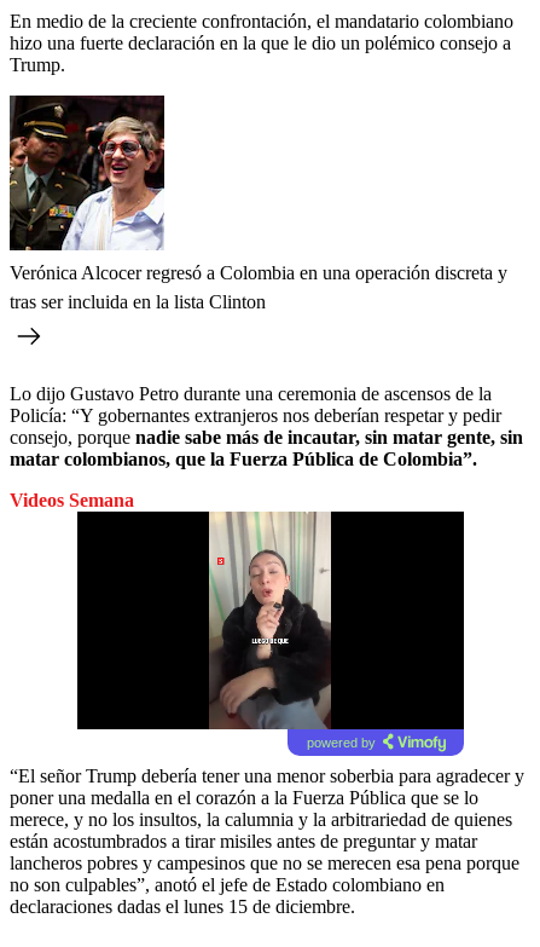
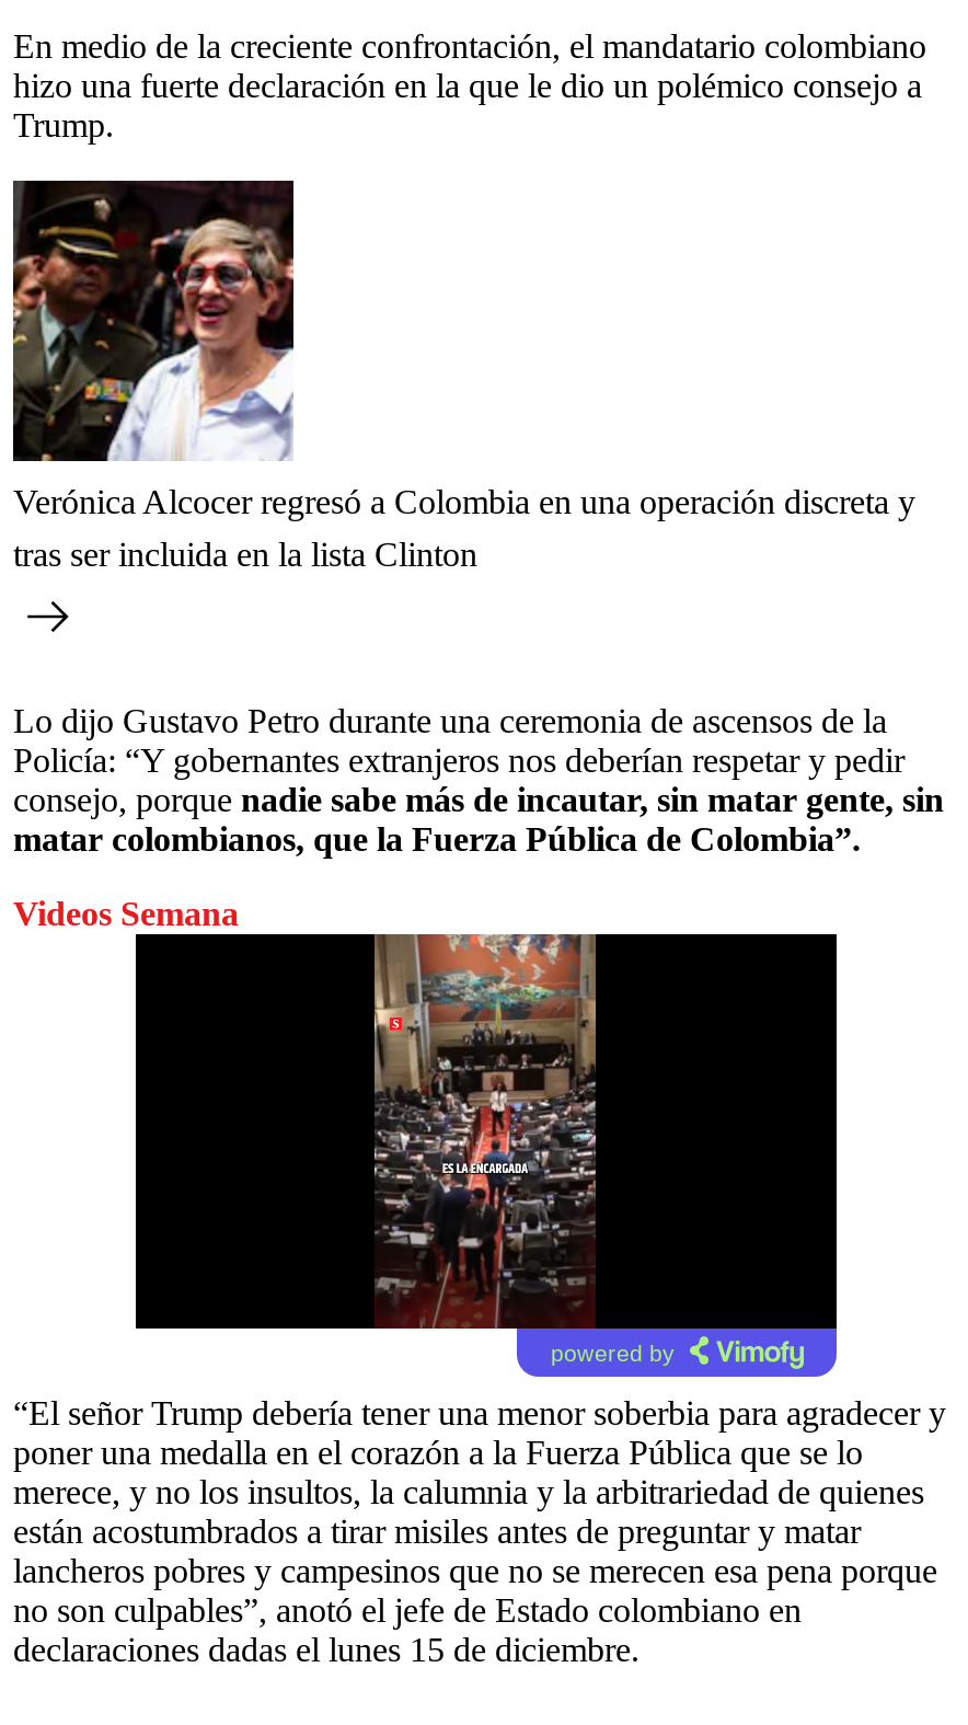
- [image]
+ [image]
